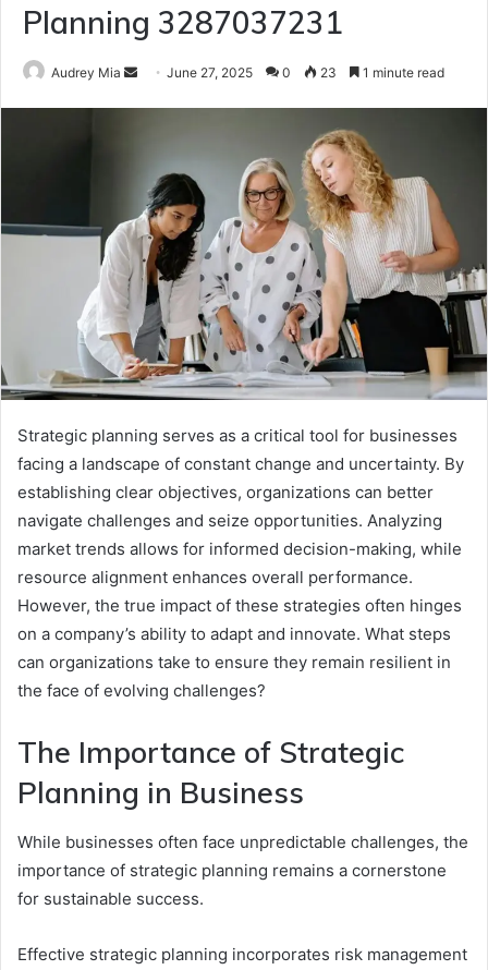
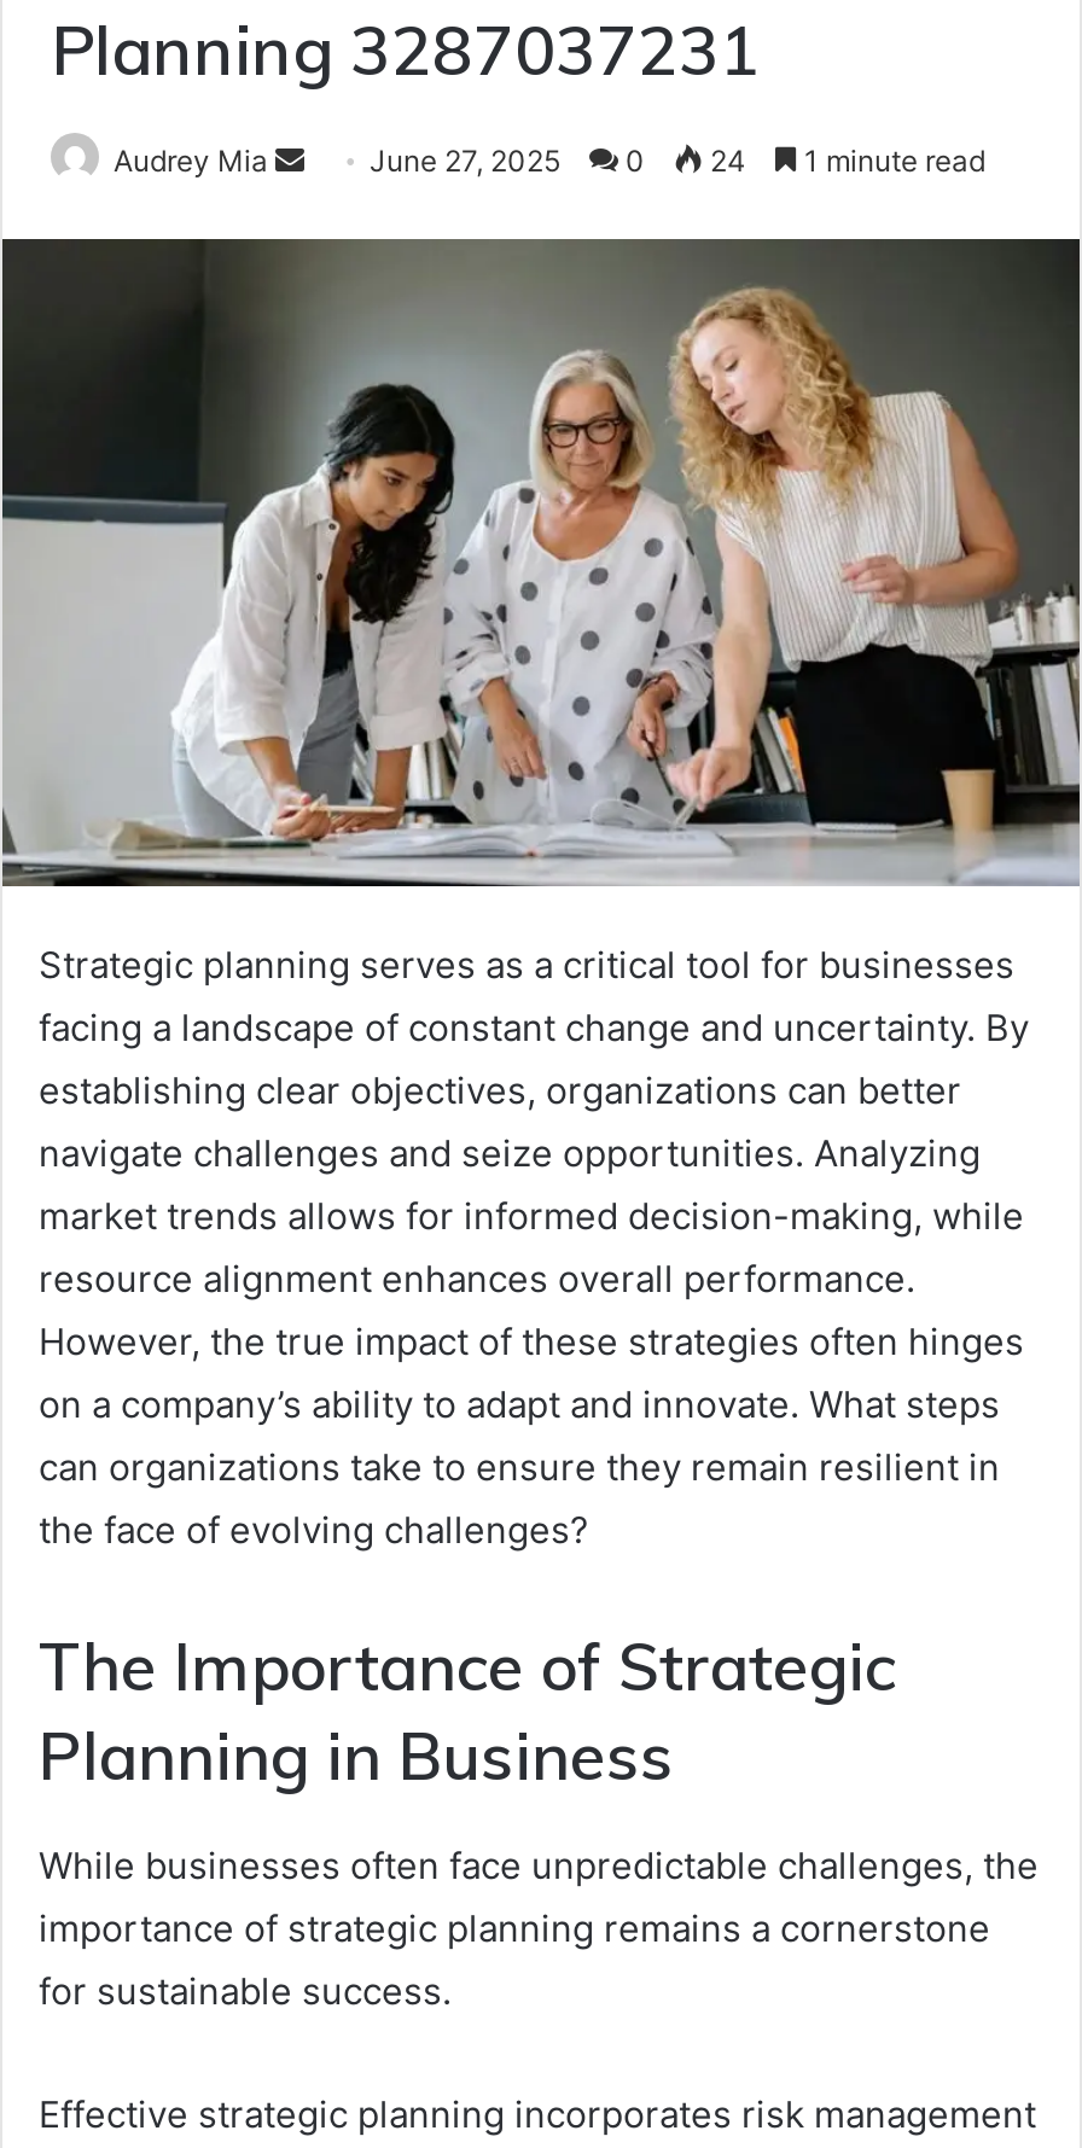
- 23
+ 24
